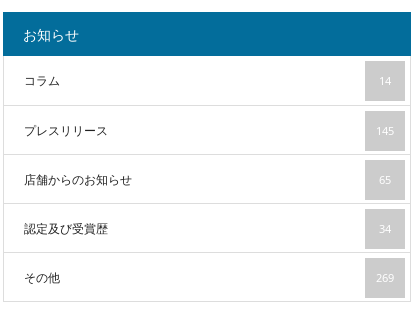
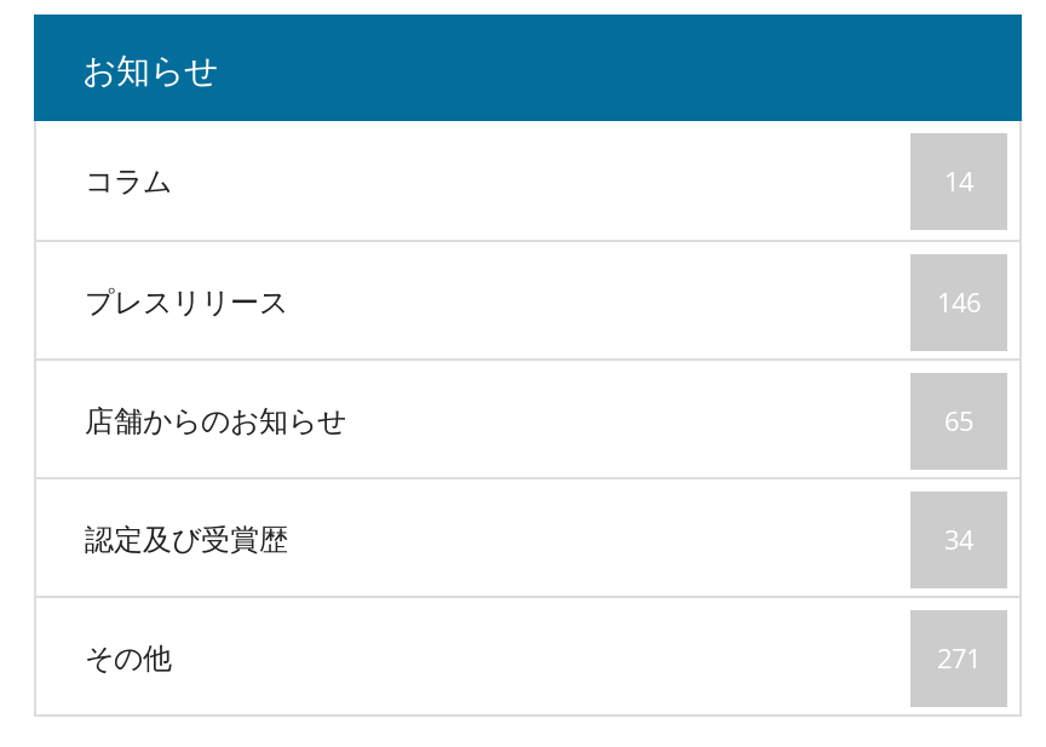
- 145
+ 146

- 269
+ 271
